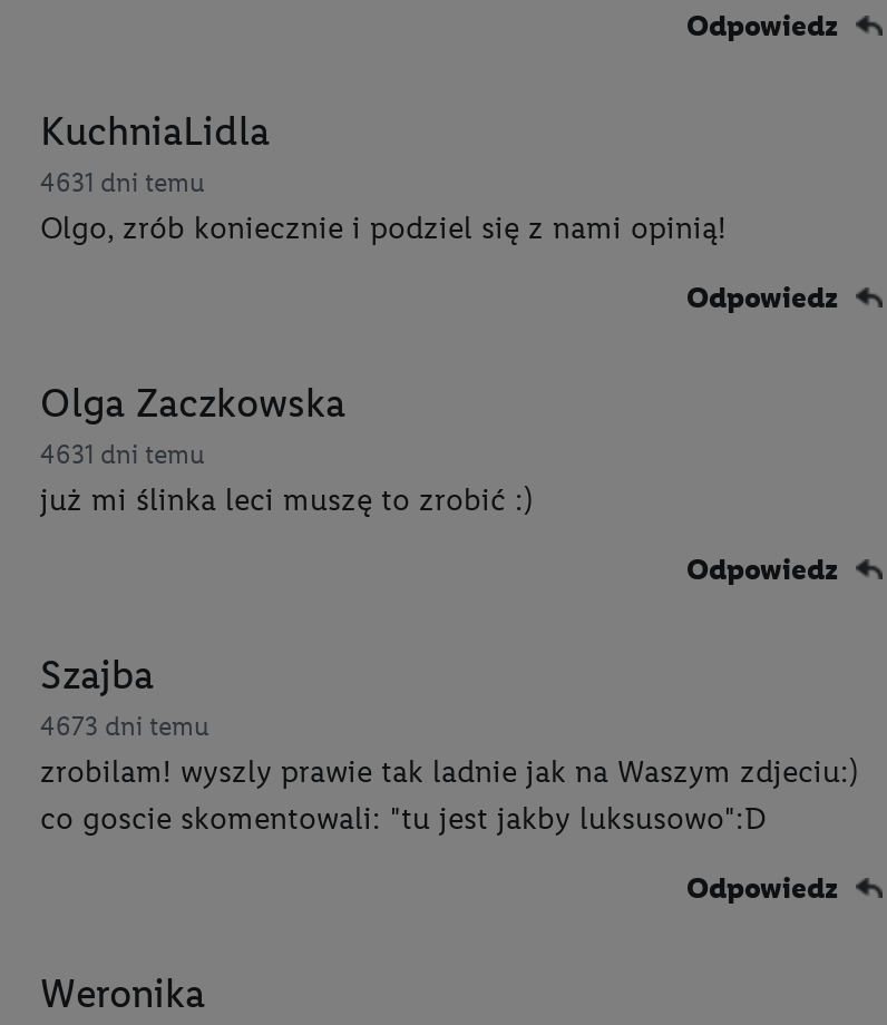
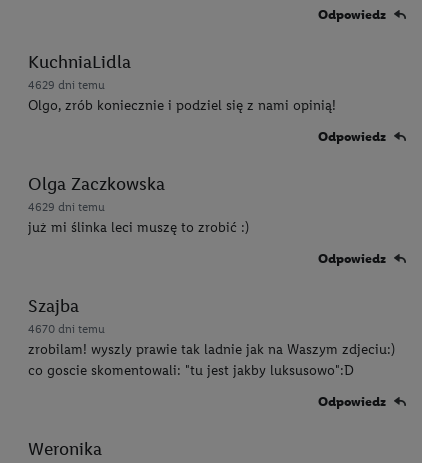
- 4631 dni temu
+ 4629 dni temu

- 4631 dni temu
+ 4629 dni temu

- 4673 dni temu
+ 4670 dni temu
